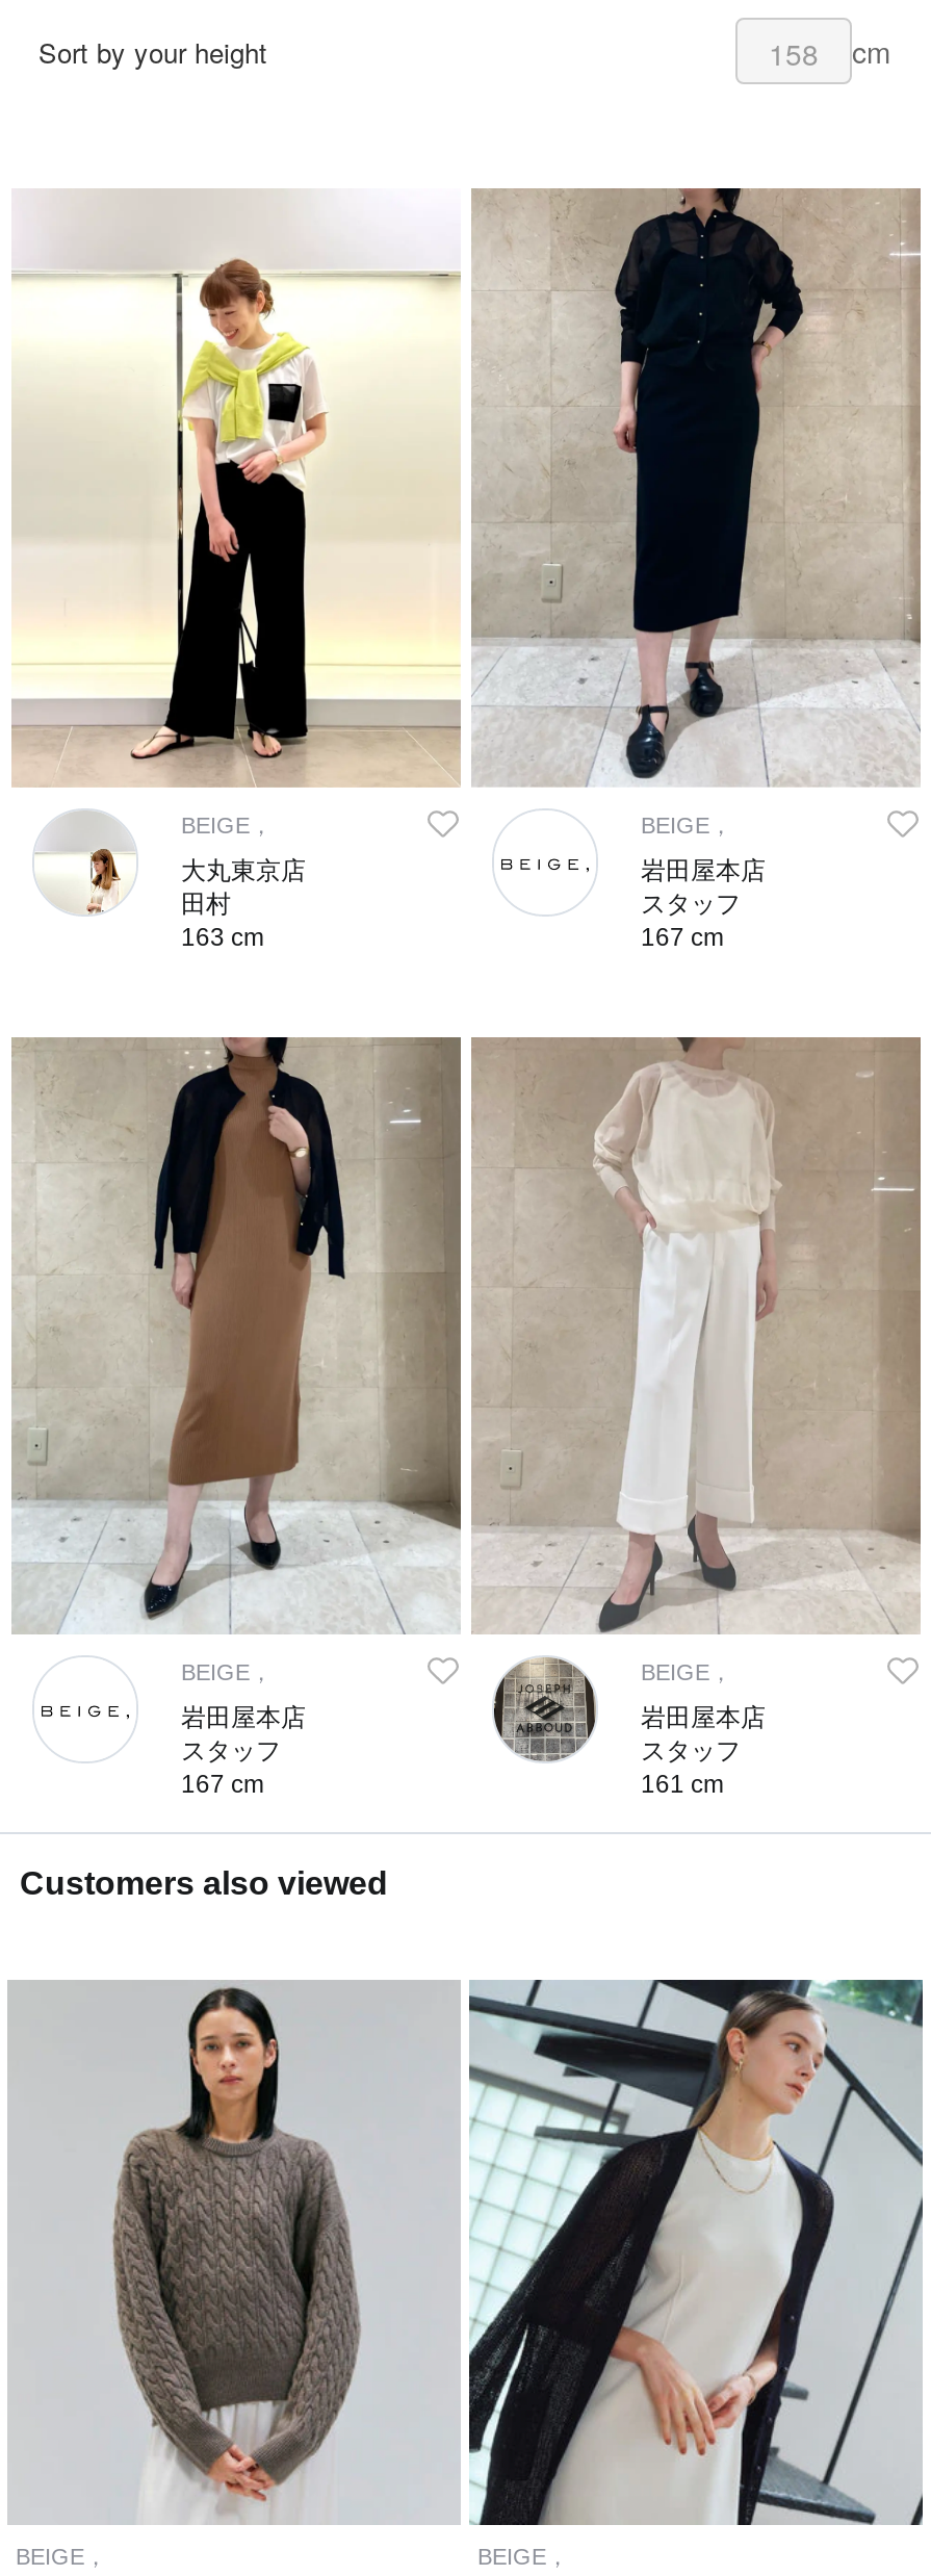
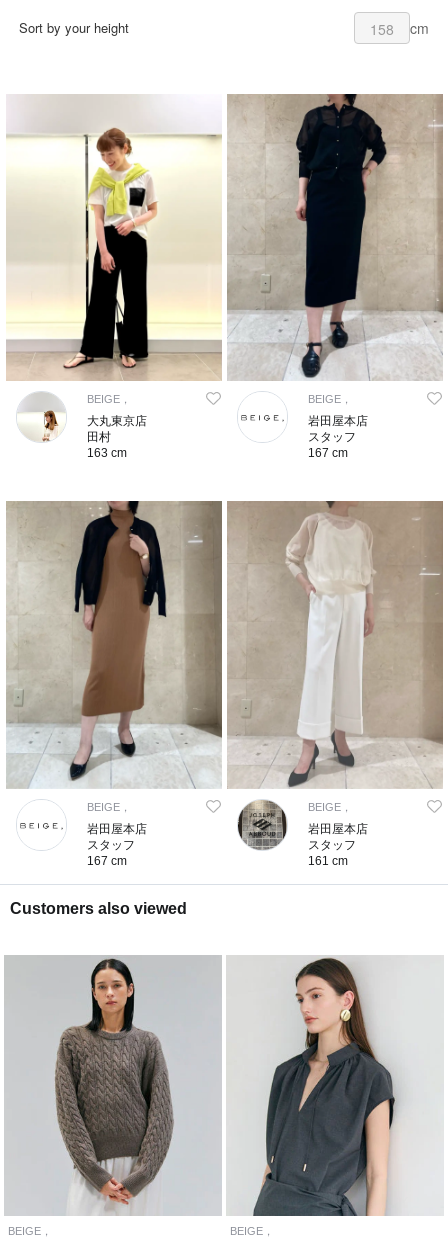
- [image]
+ [image]
